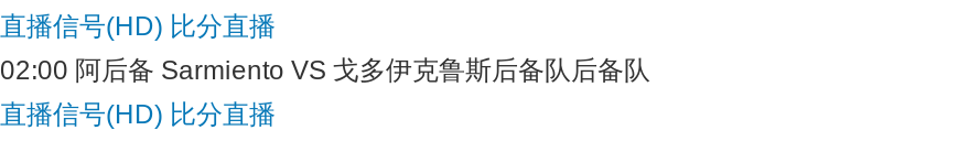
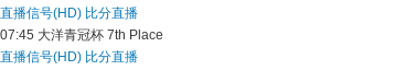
- 02:00 阿后备Sarmiento VS 戈多伊克鲁斯后备队后备队
+ 07:45 大洋青冠杯7th Place
